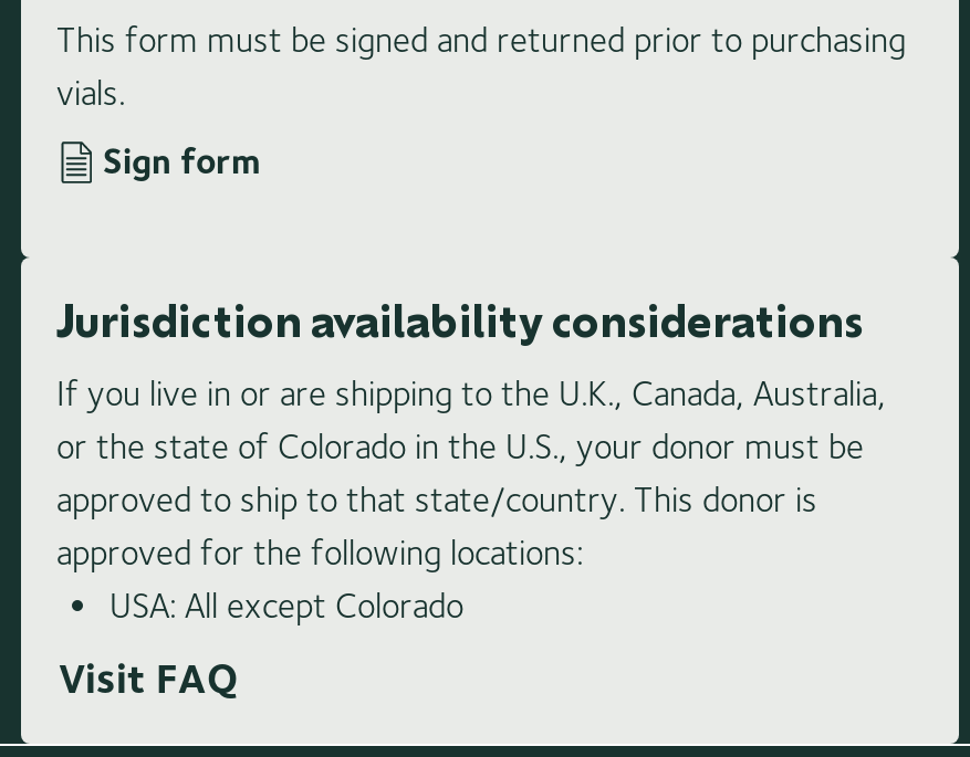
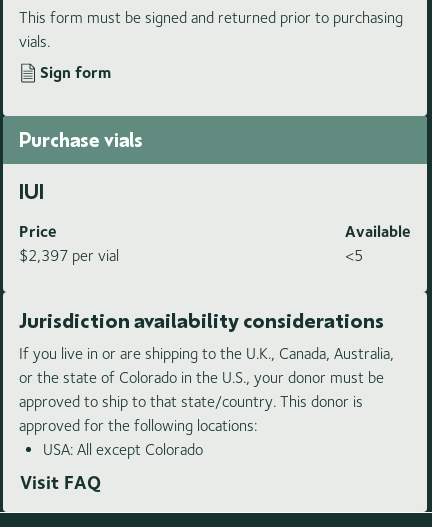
+ Purchase vials
+ IUI
+ Price
+ $2,397 per vial

+ Available
+ <5
